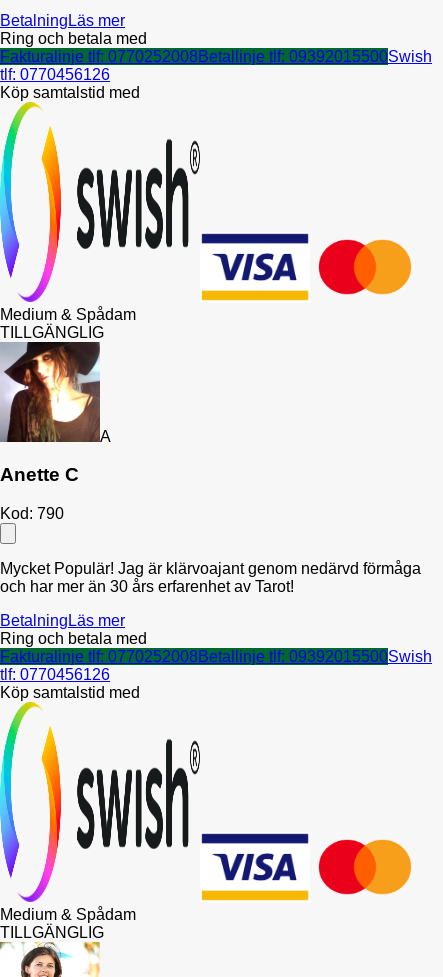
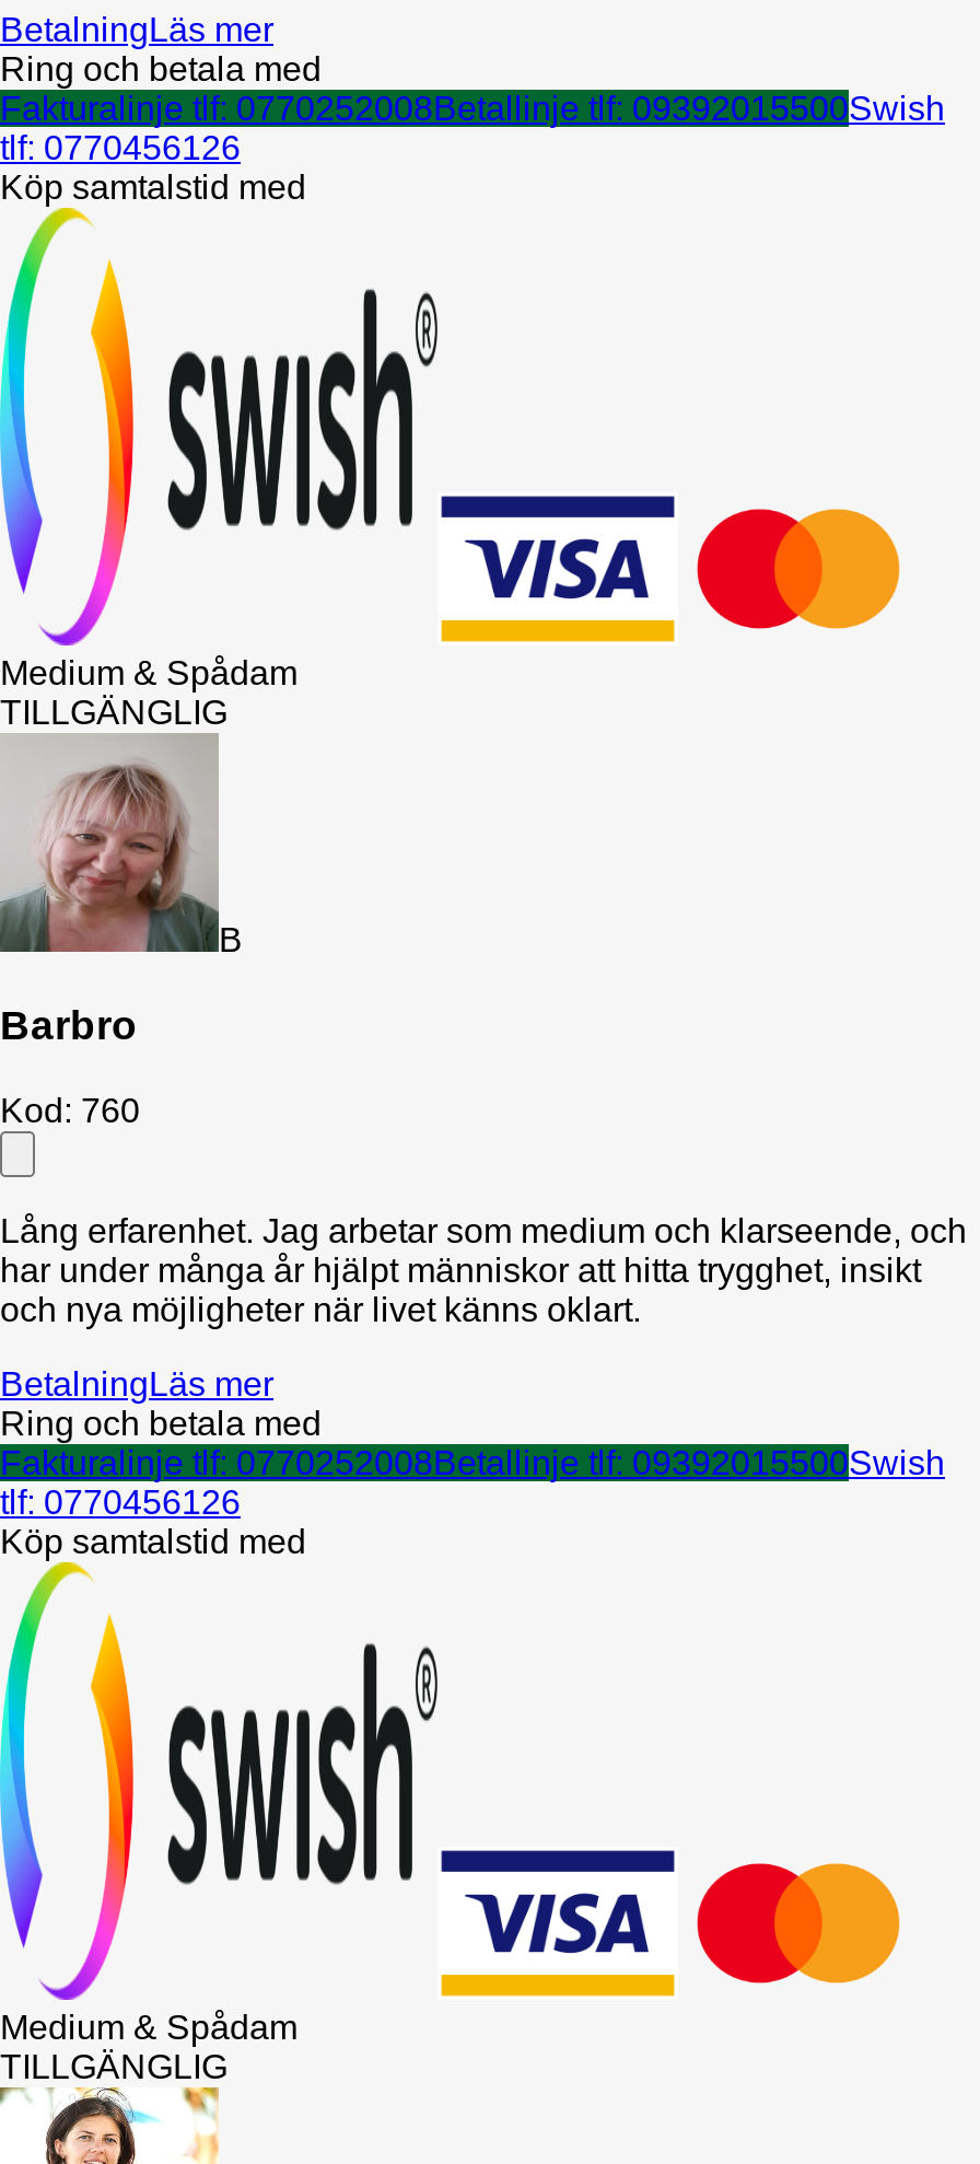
- [image]
- A
+ [image]
+ B

- Anette C
+ Barbro

- Kod: 790
+ Kod: 760

- Mycket Populär! Jag är klärvoajant genom nedärvd förmåga
- och har mer än 30 års erfarenhet av Tarot!
+ Lång erfarenhet. Jag arbetar som medium och klarseende, och
+ har under många år hjälpt människor att hitta trygghet, insikt
+ och nya möjligheter när livet känns oklart.
